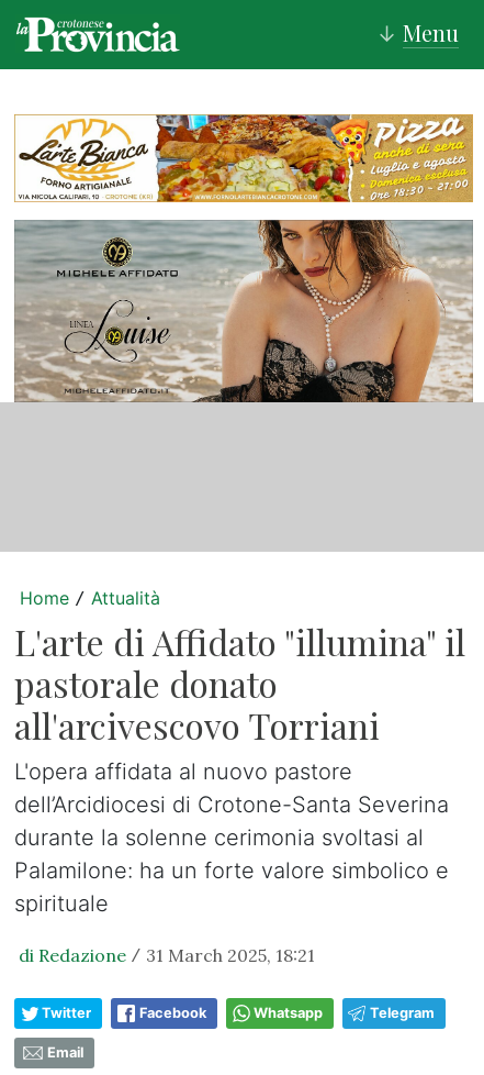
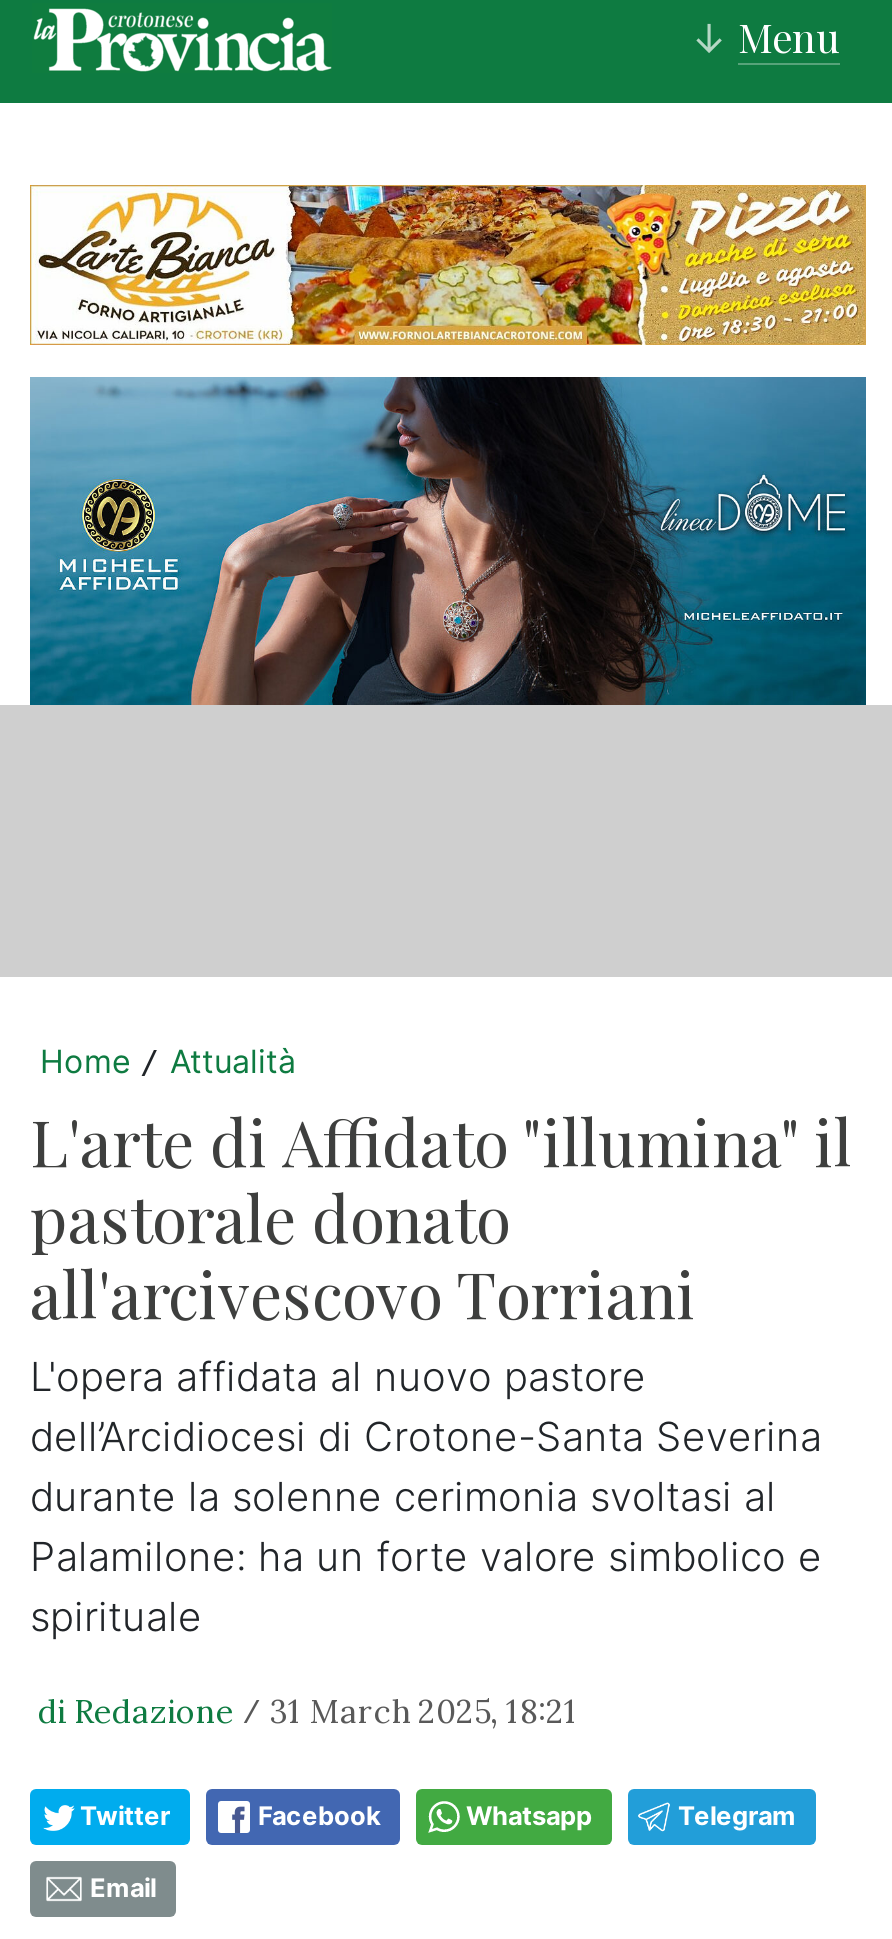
- [image]
+ [image]
